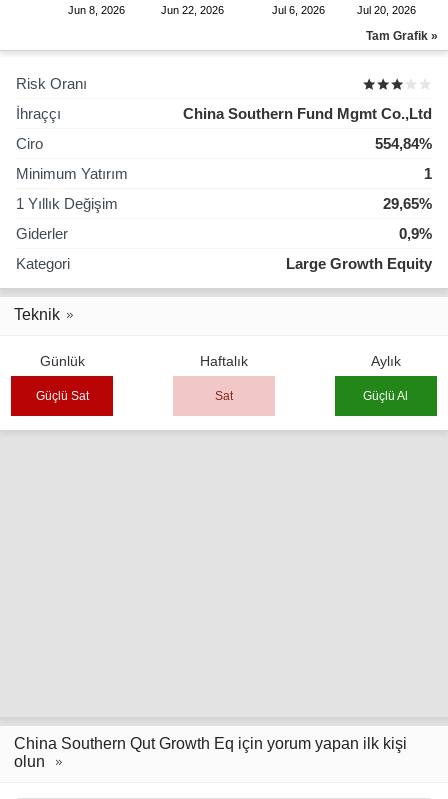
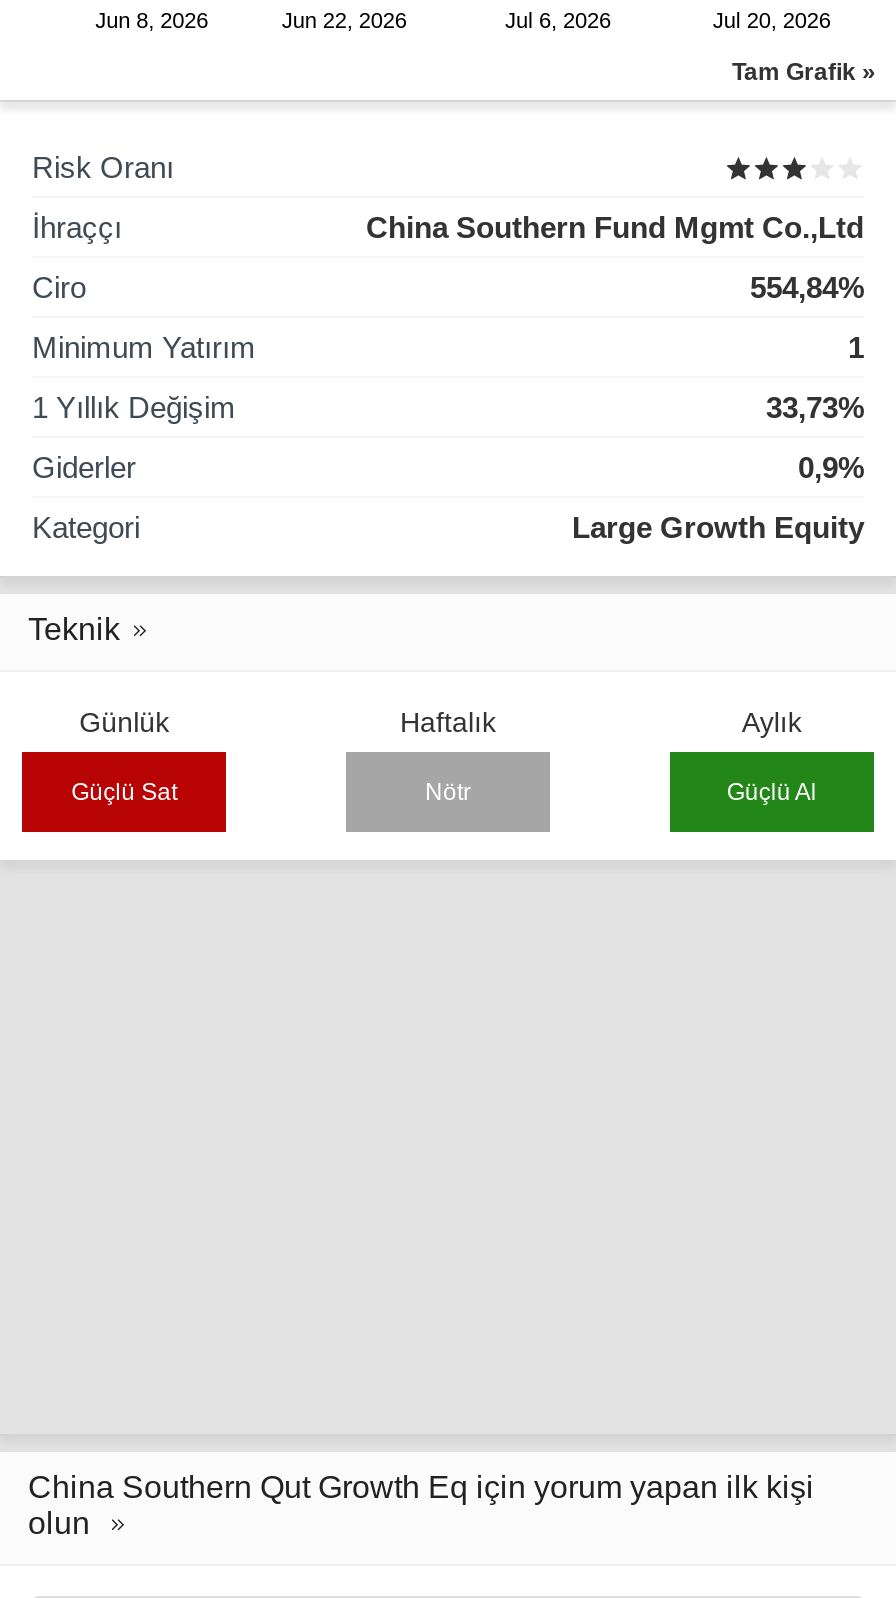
- 29,65%
+ 33,73%

- Sat
+ Nötr
